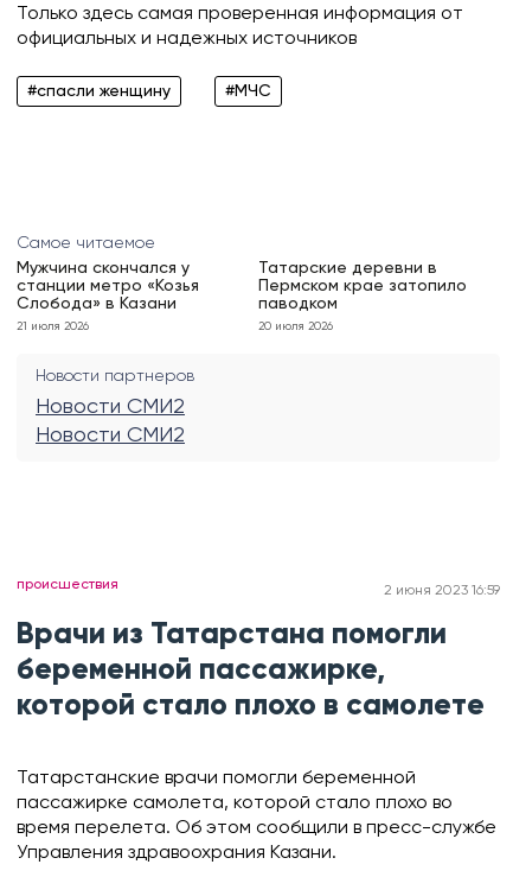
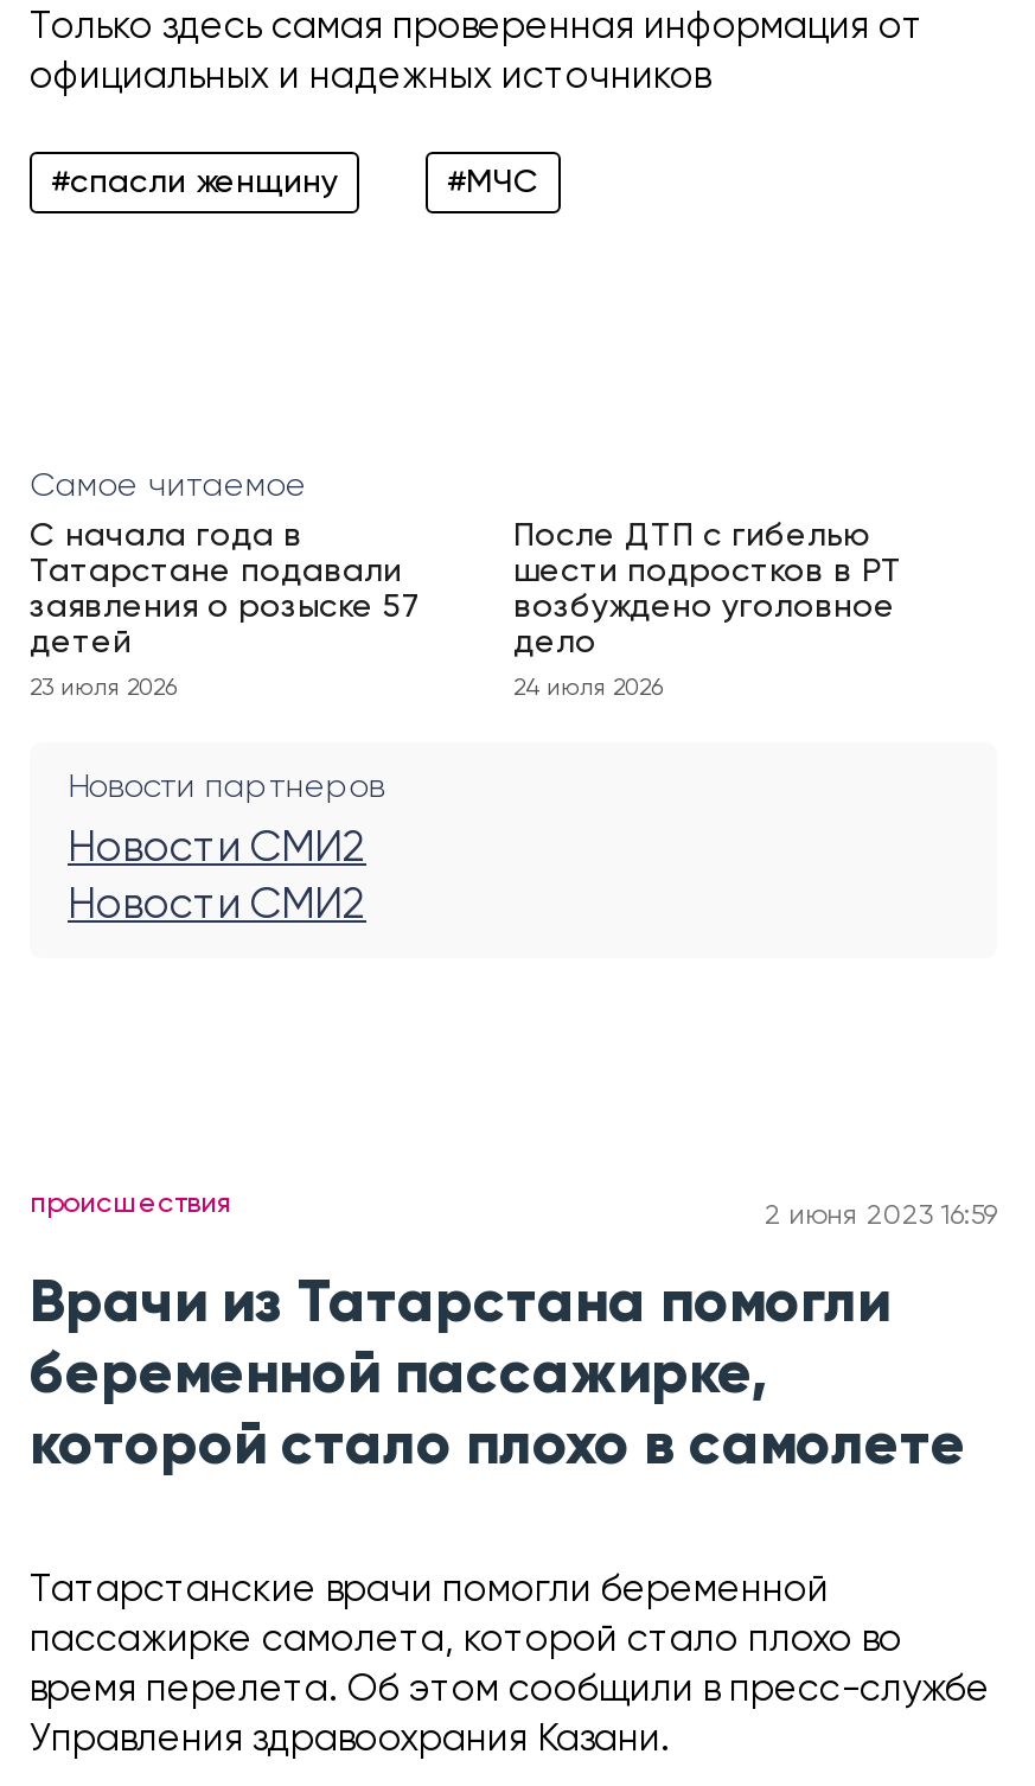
- Мужчина скончался у
- станции метро «Козья
- Слобода» в Казани
+ С начала года в
+ Татарстане подавали
+ заявления о розыске 57
+ детей

- Татарские деревни в
- Пермском крае затопило
- паводком
+ После ДТП с гибелью
+ шести подростков в РТ
+ возбуждено уголовное
+ дело

- 21 июля 2026
+ 23 июля 2026

- 20 июля 2026
+ 24 июля 2026
